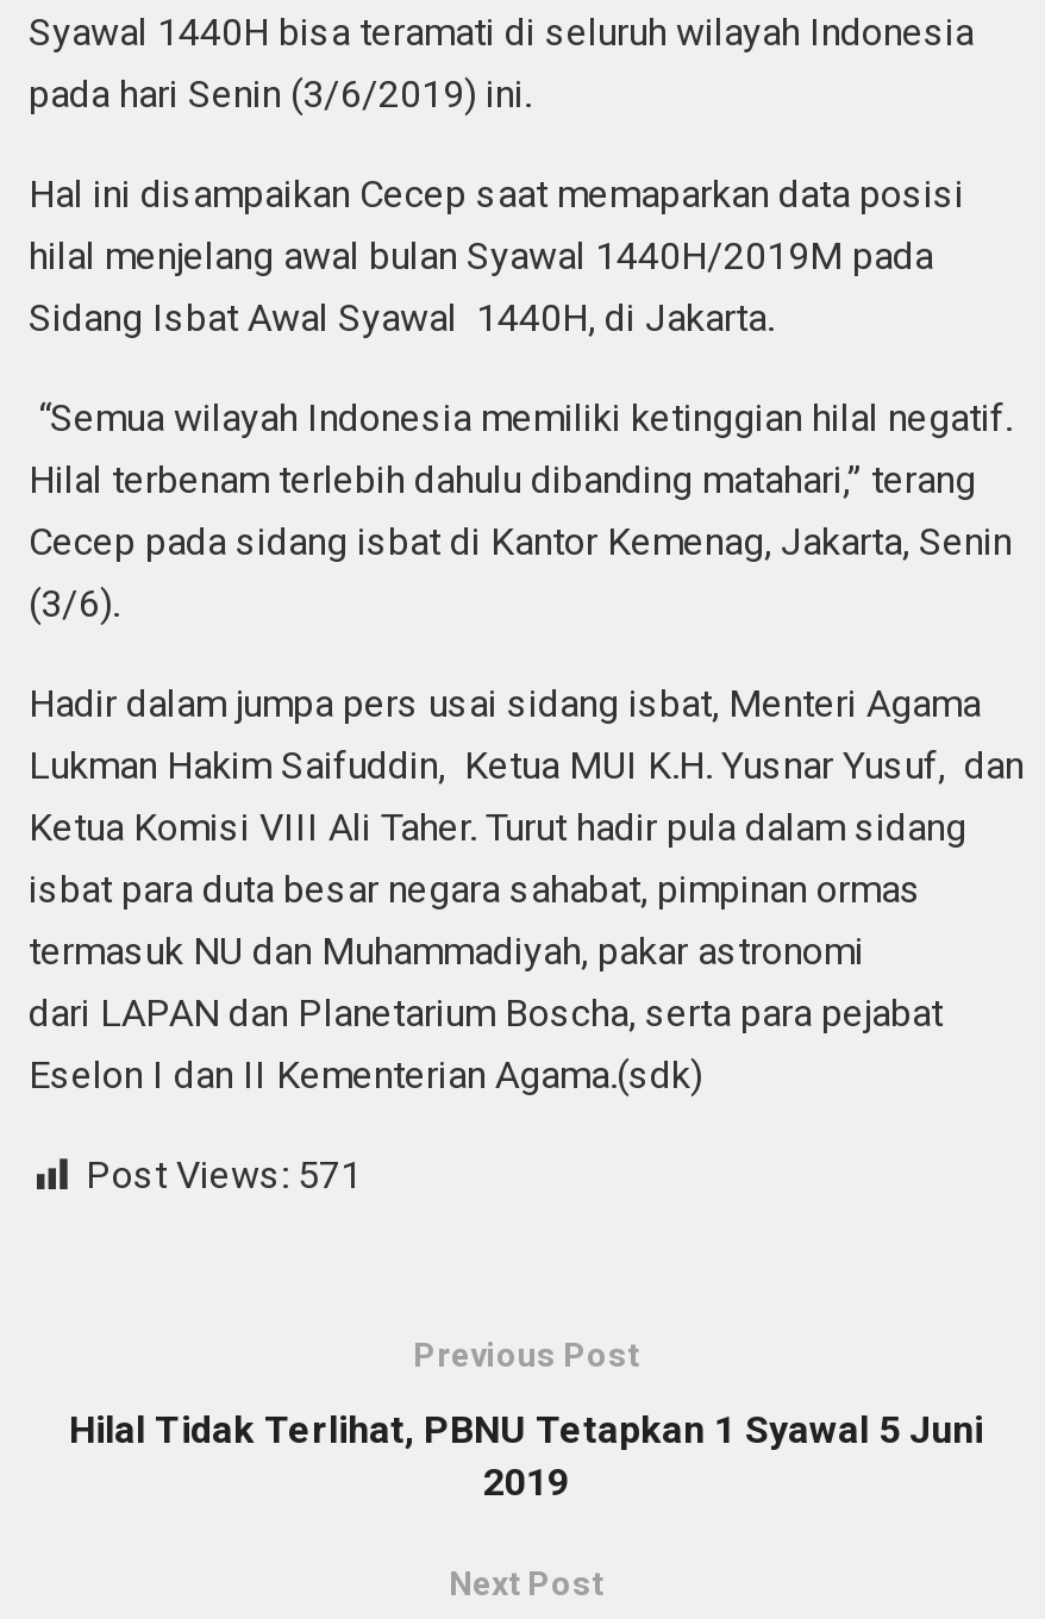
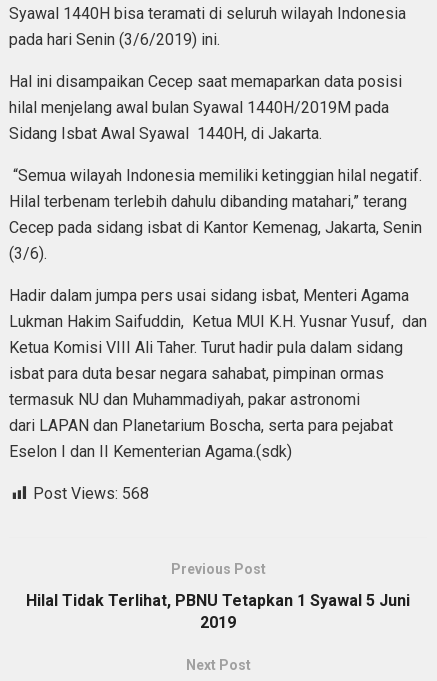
- Post Views: 571
+ Post Views: 568
